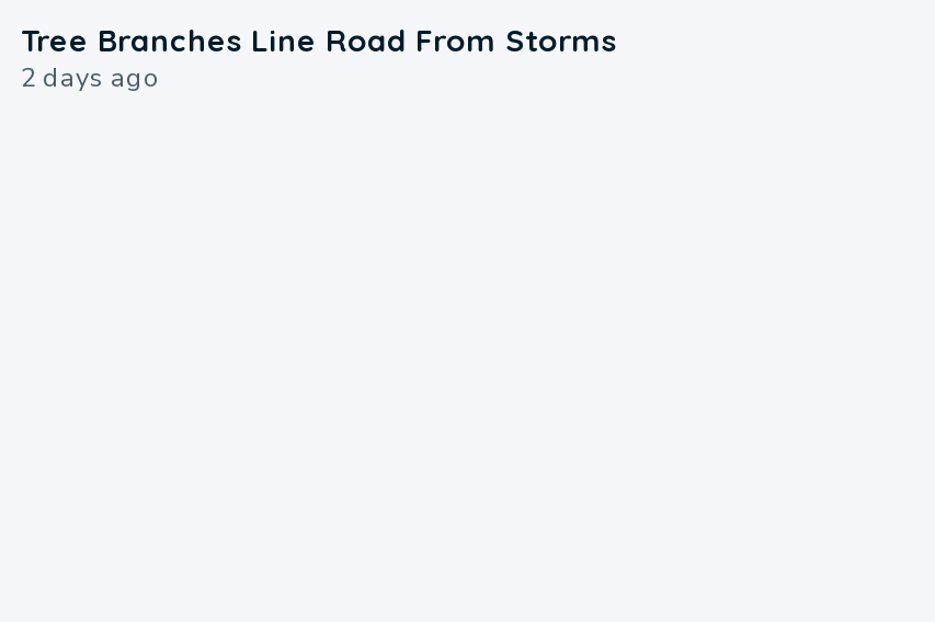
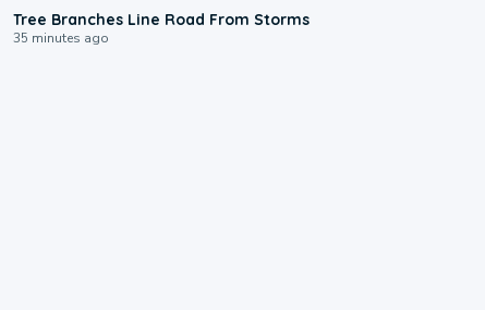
- 2 days ago
+ 35 minutes ago
